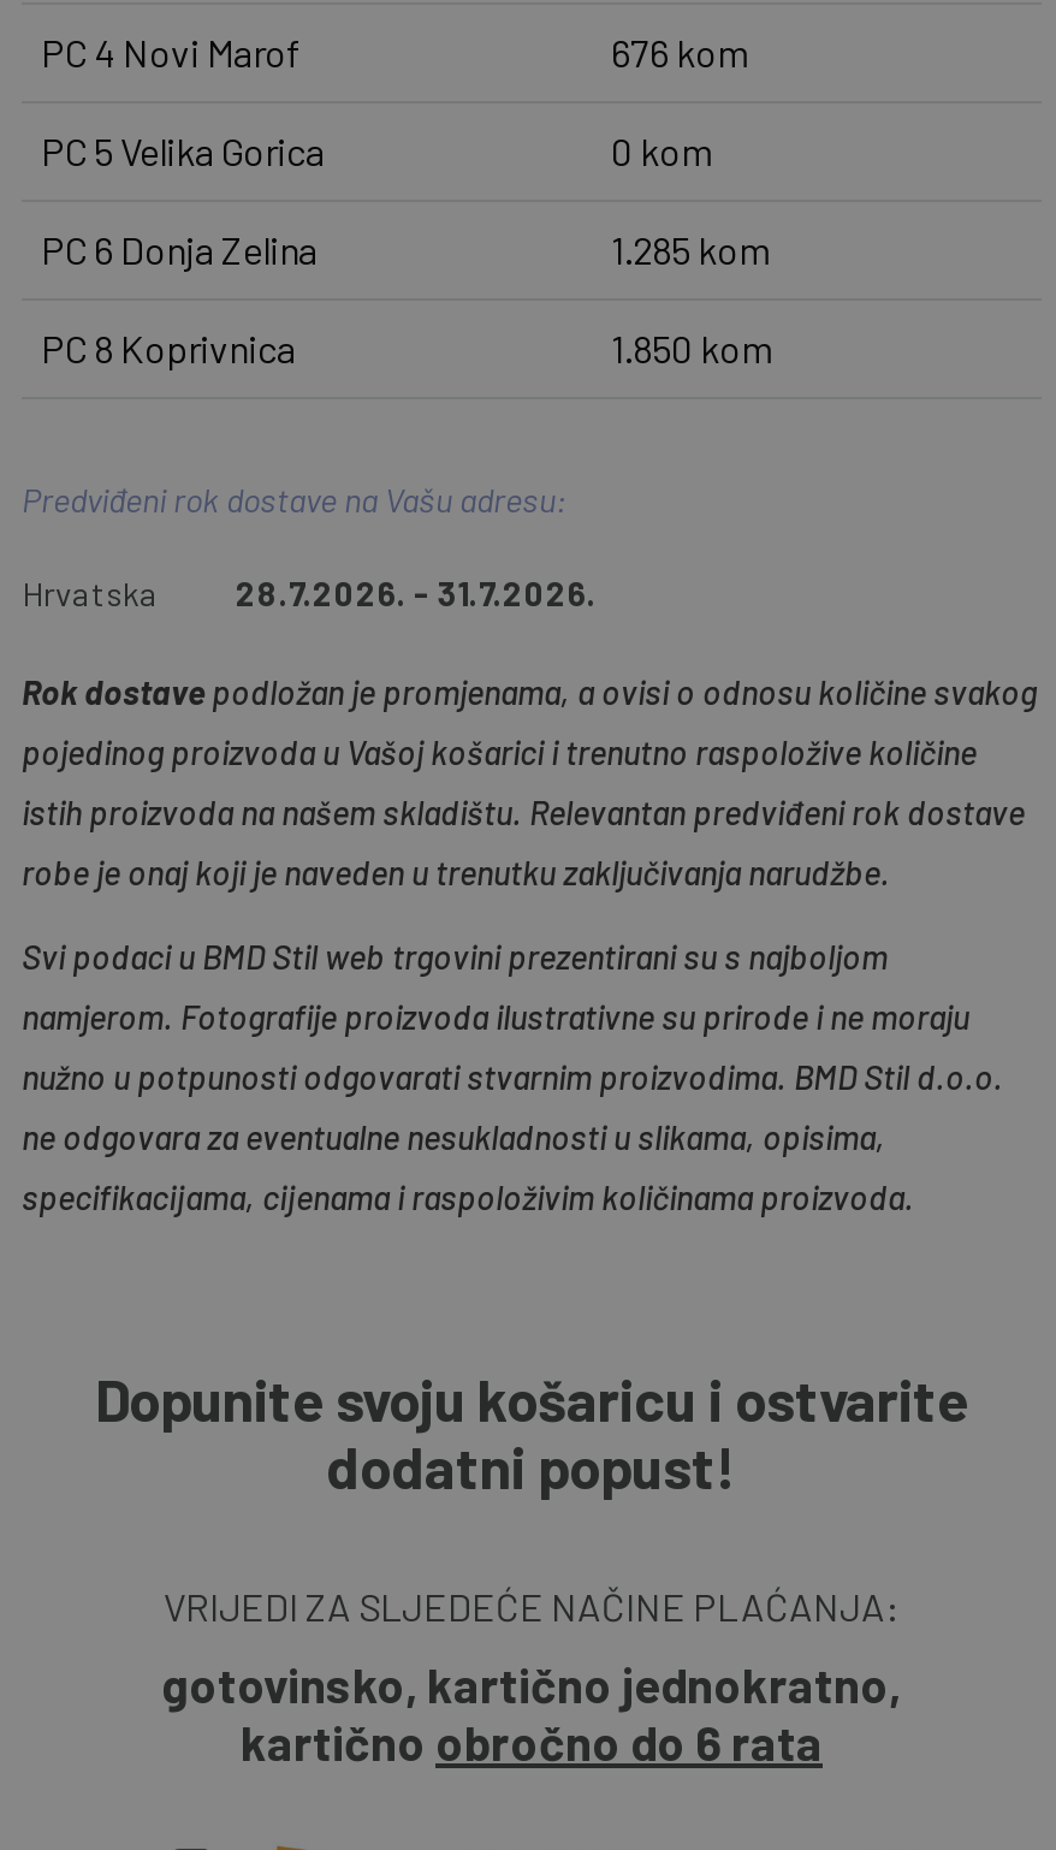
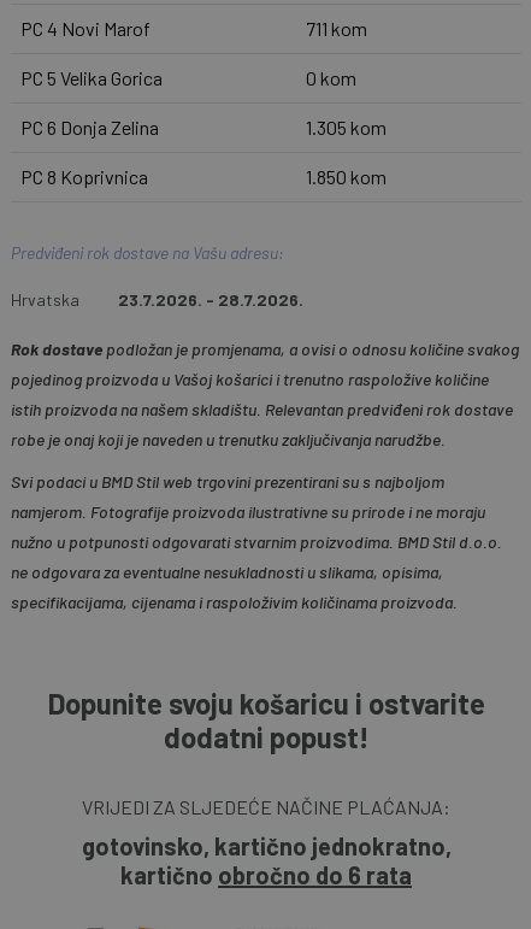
- 676 kom
+ 711 kom

- 1.285 kom
+ 1.305 kom

- Hrvatska 28.7.2026. - 31.7.2026.
+ Hrvatska 23.7.2026. - 28.7.2026.
